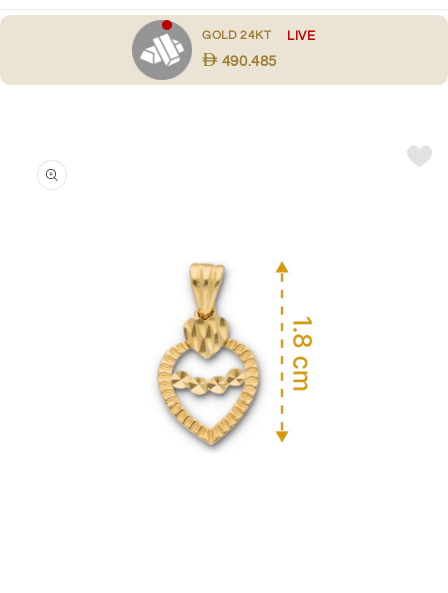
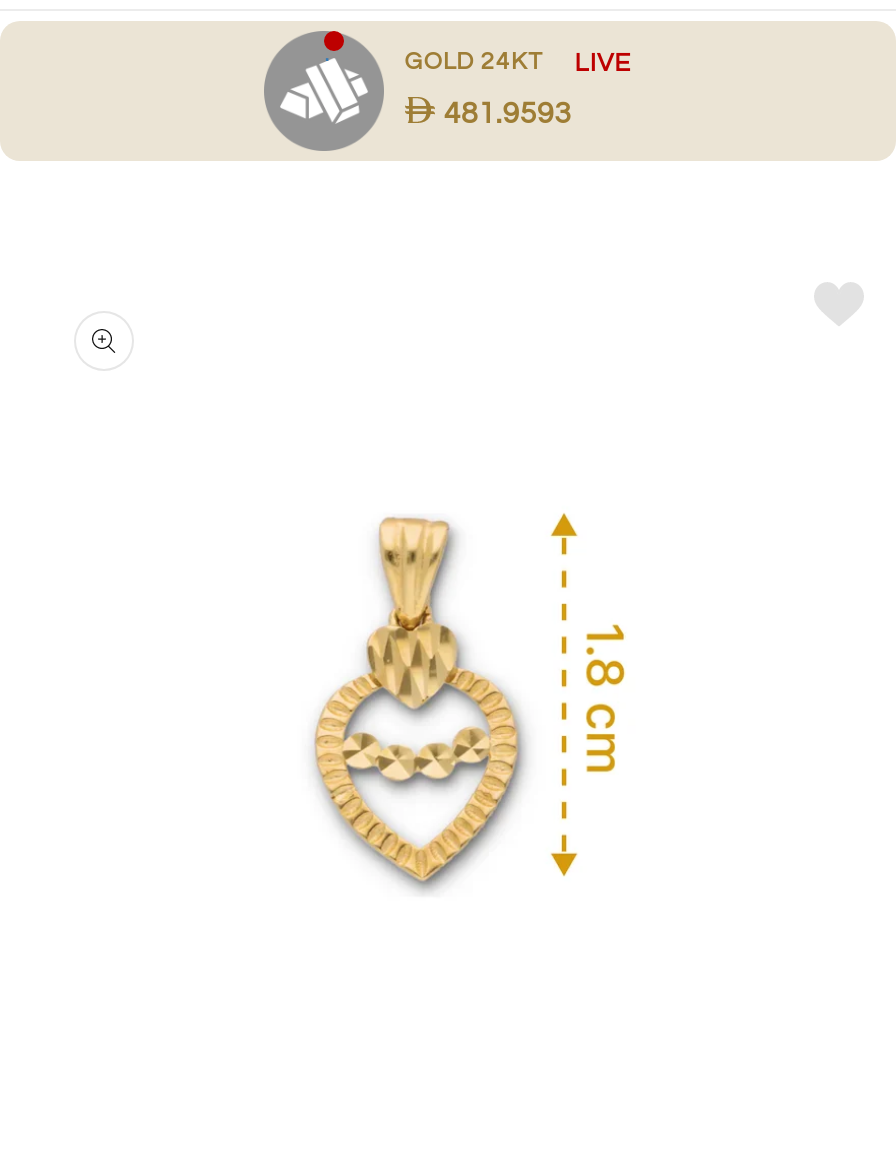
- 490.485
+ 481.9593
